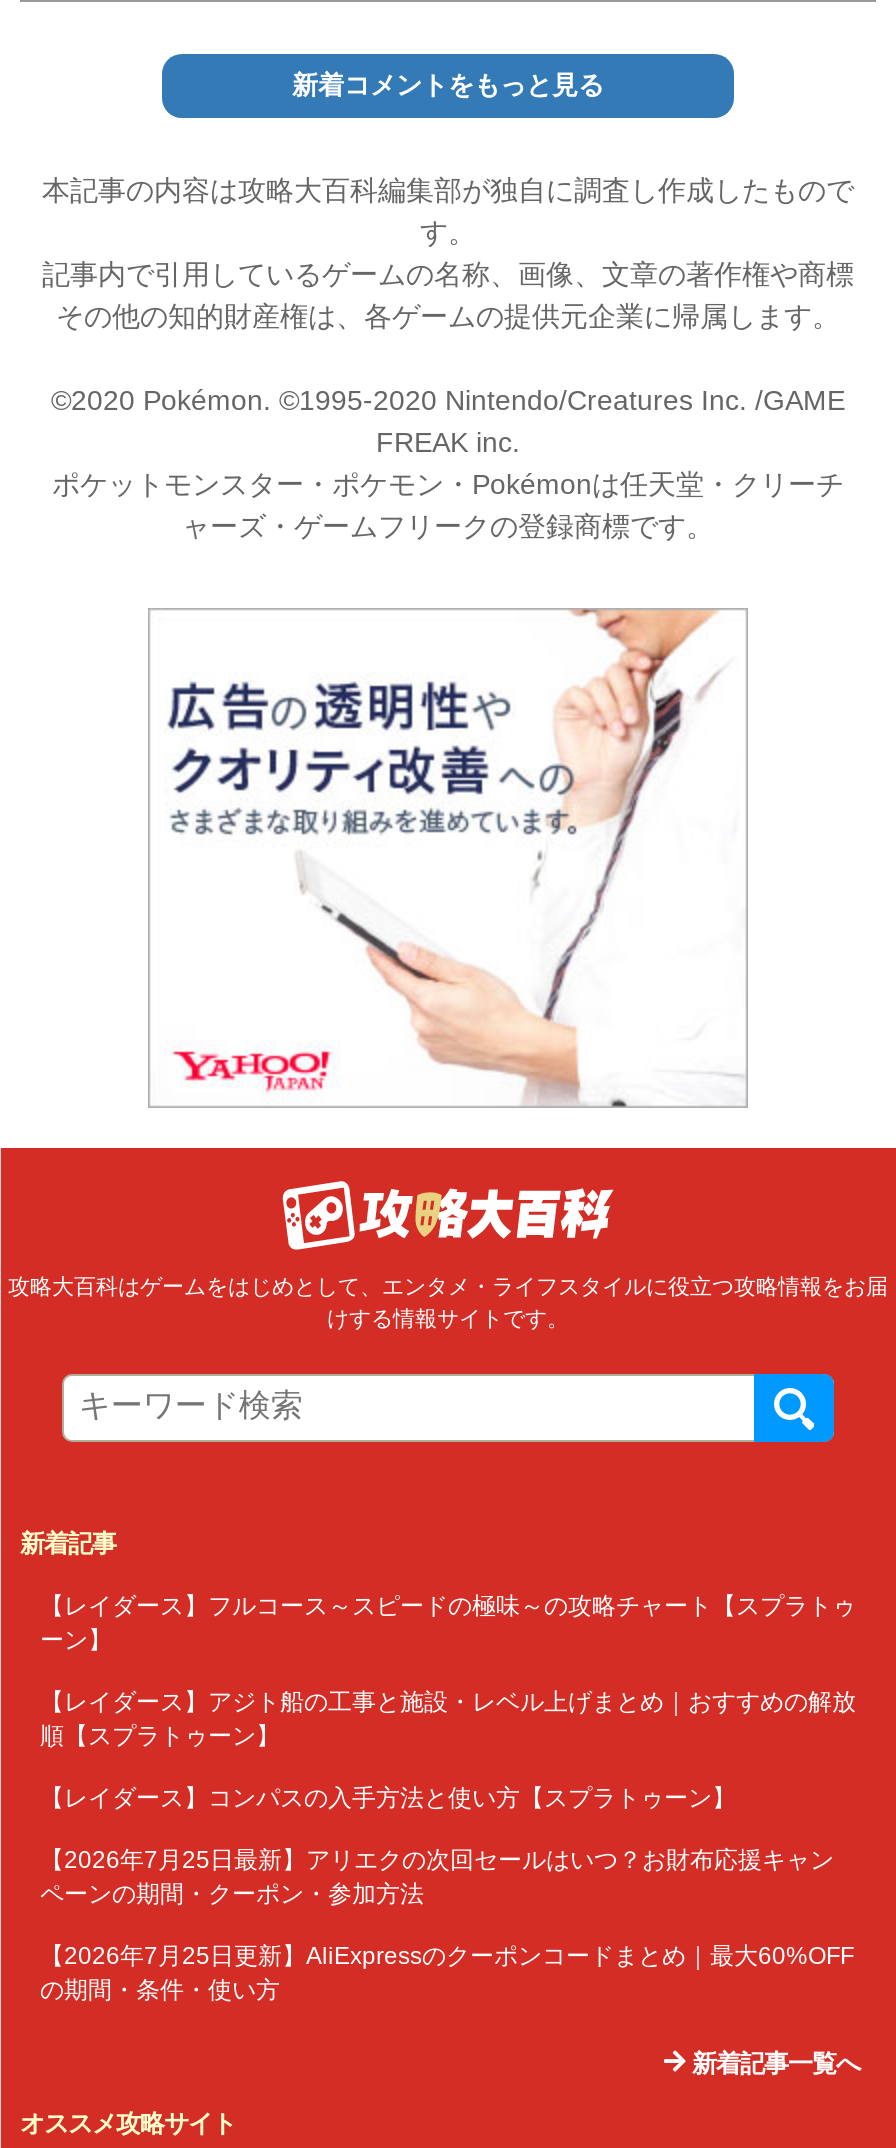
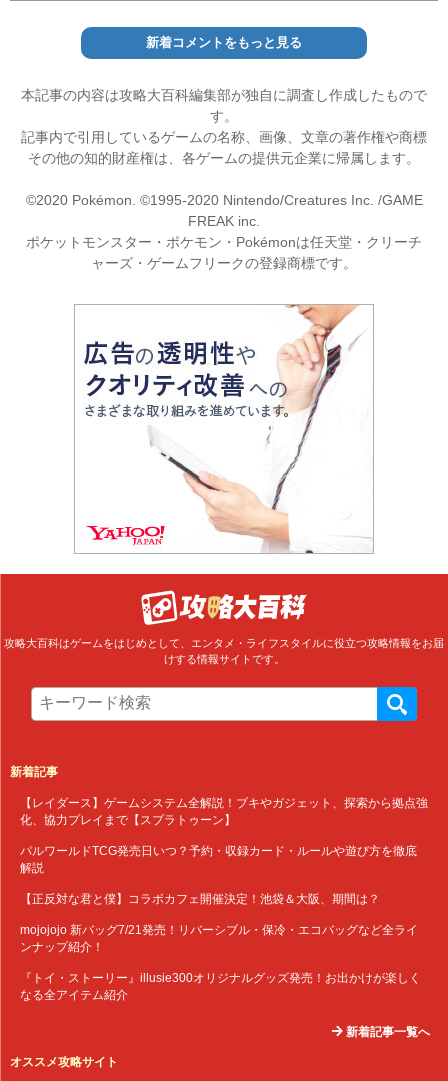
- 【レイダース】フルコース～スピードの極味～の攻略チャート【スプラトゥ
- ーン】
+ 【レイダース】ゲームシステム全解説！ブキやガジェット、探索から拠点強
+ 化、協力プレイまで【スプラトゥーン】

- 【レイダース】アジト船の工事と施設・レベル上げまとめ｜おすすめの解放
- 順【スプラトゥーン】
+ パルワールドTCG発売日いつ？予約・収録カード・ルールや遊び方を徹底
+ 解説

- 【レイダース】コンパスの入手方法と使い方【スプラトゥーン】
+ 【正反対な君と僕】コラボカフェ開催決定！池袋＆大阪、期間は？

- 【2026年7月25日最新】アリエクの次回セールはいつ？お財布応援キャン
- ペーンの期間・クーポン・参加方法
+ mojojojo 新バッグ7/21発売！リバーシブル・保冷・エコバッグなど全ライ
+ ンナップ紹介！

- 【2026年7月25日更新】AliExpressのクーポンコードまとめ｜最大60%OFF
- の期間・条件・使い方
+ 『トイ・ストーリー』illusie300オリジナルグッズ発売！お出かけが楽しく
+ なる全アイテム紹介
